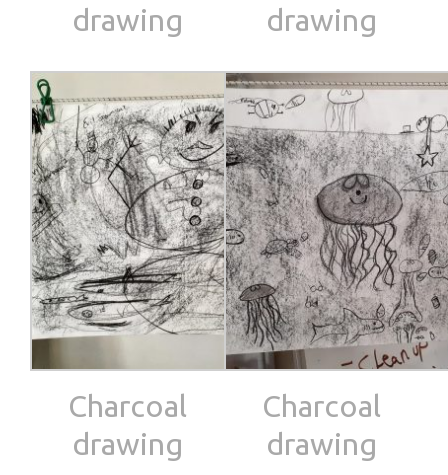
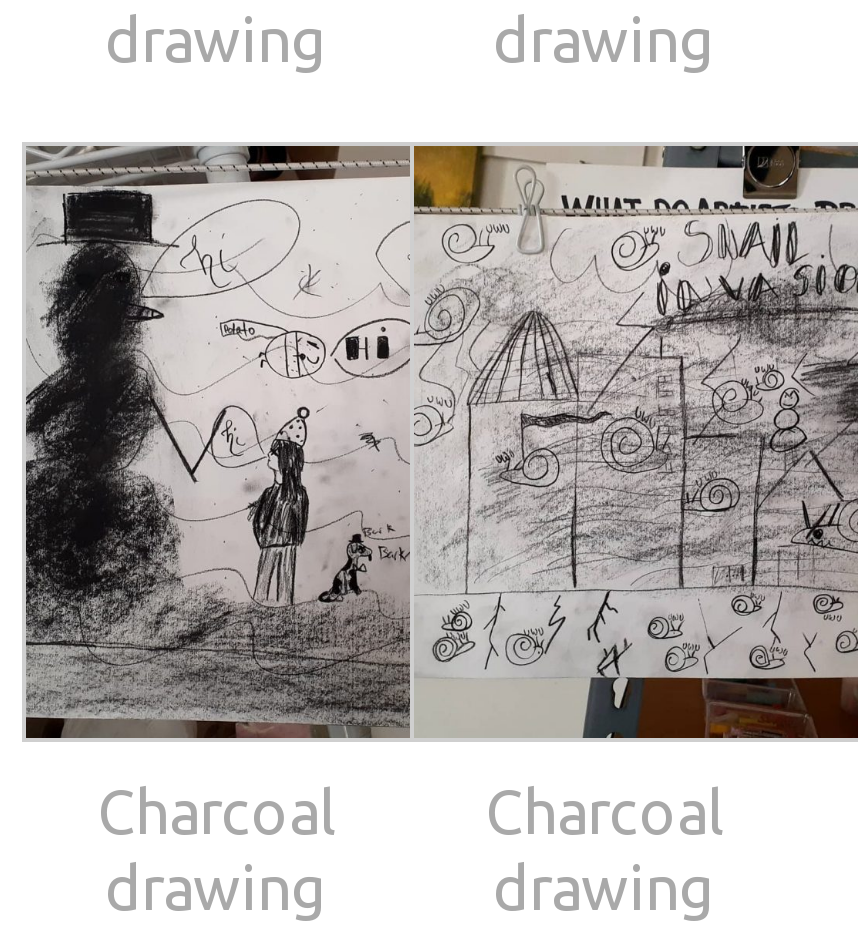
- [image]
+ [image]
